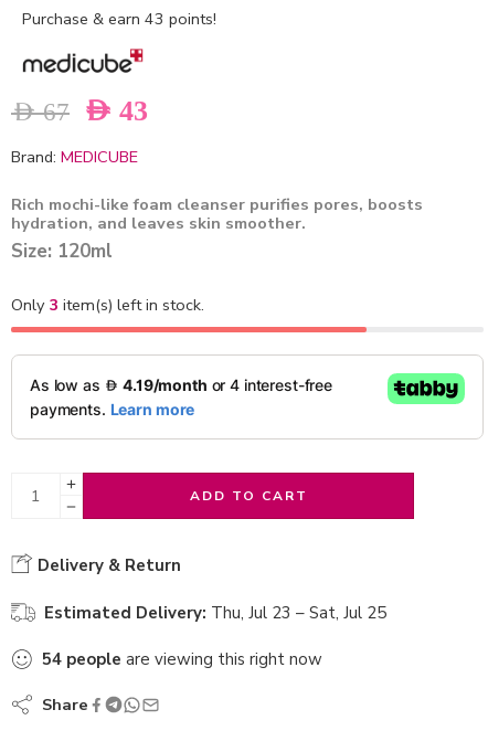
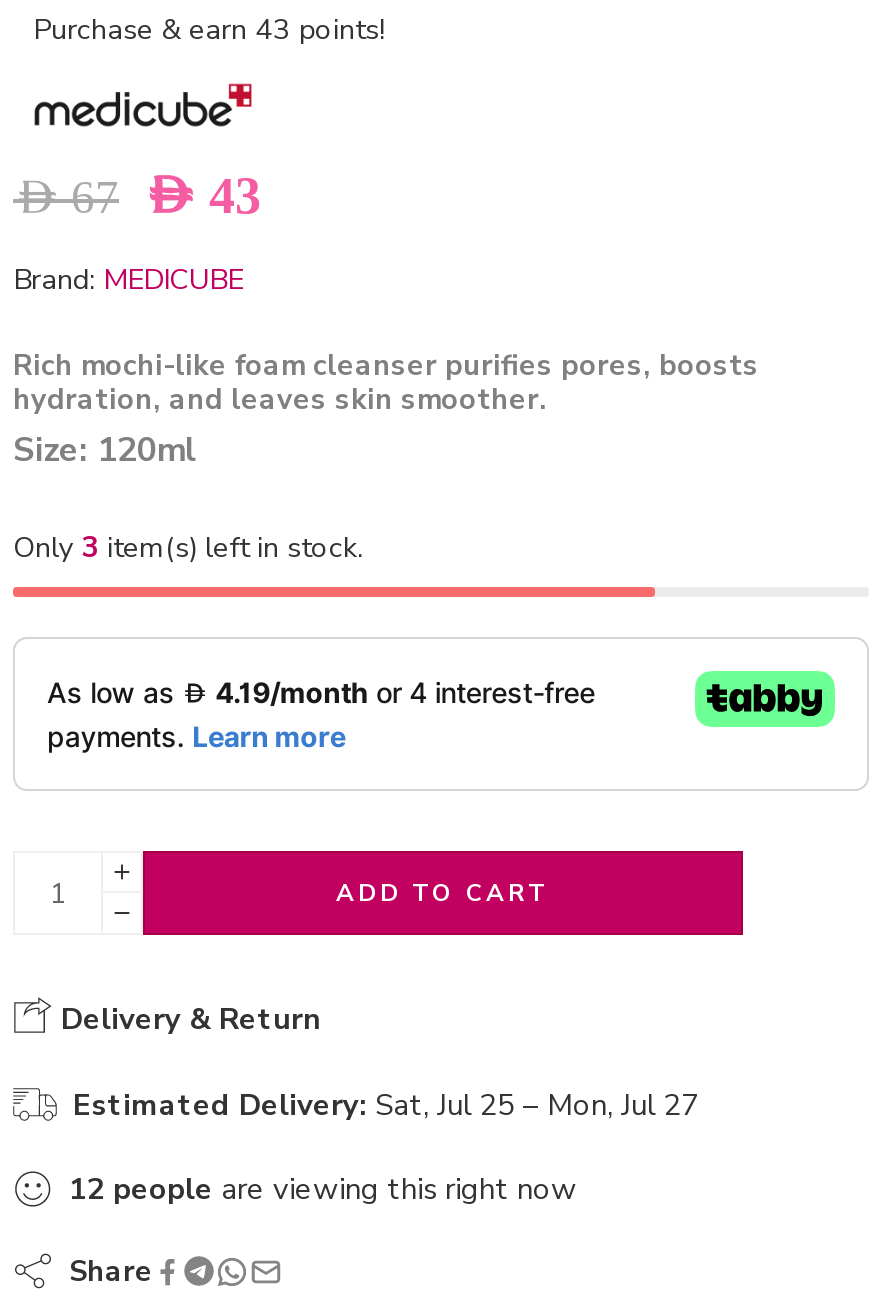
- Estimated Delivery: Thu, Jul 23 – Sat, Jul 25
+ Estimated Delivery: Sat, Jul 25 – Mon, Jul 27

- 54 people are viewing this right now
+ 12 people are viewing this right now
